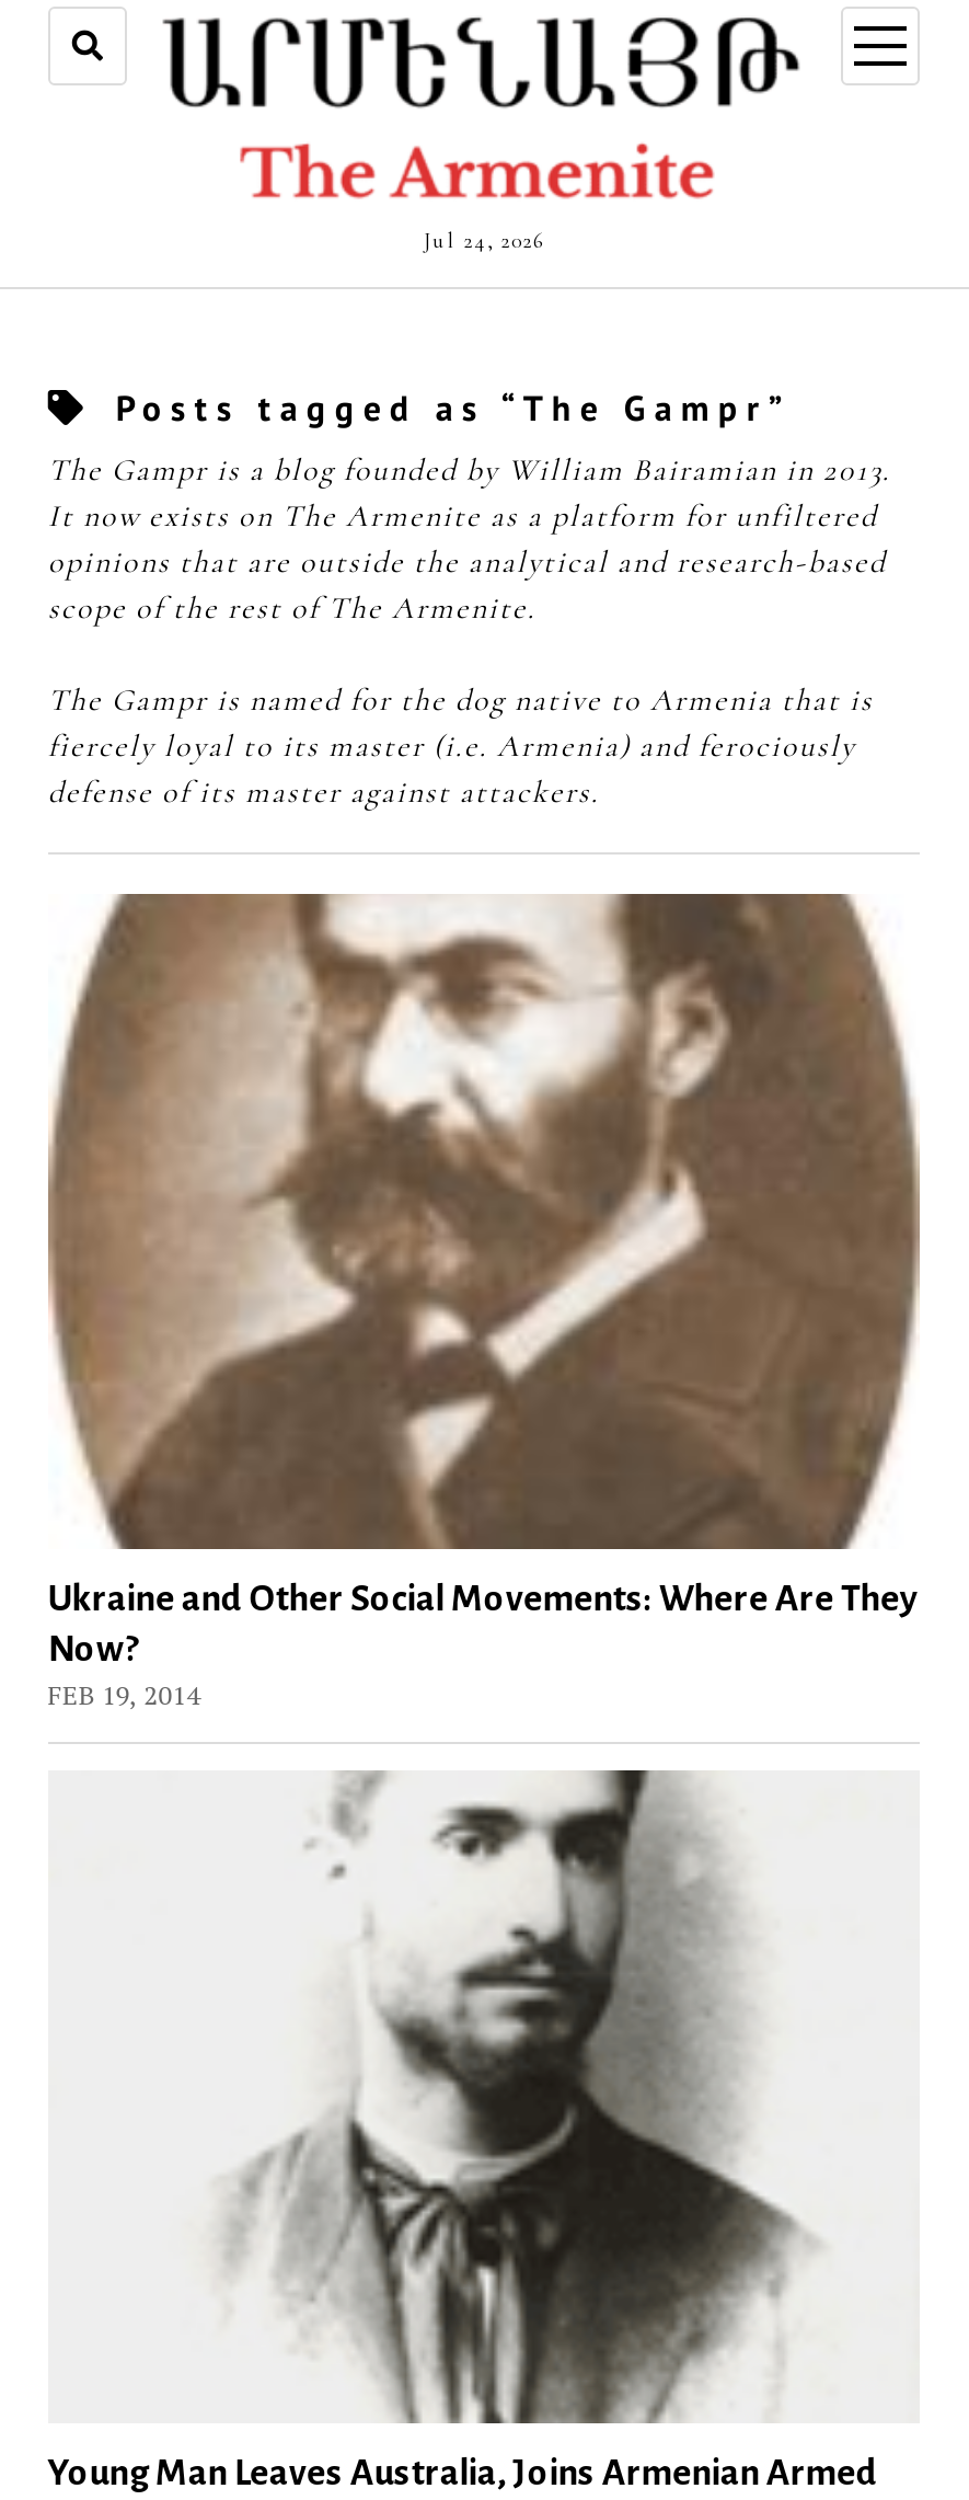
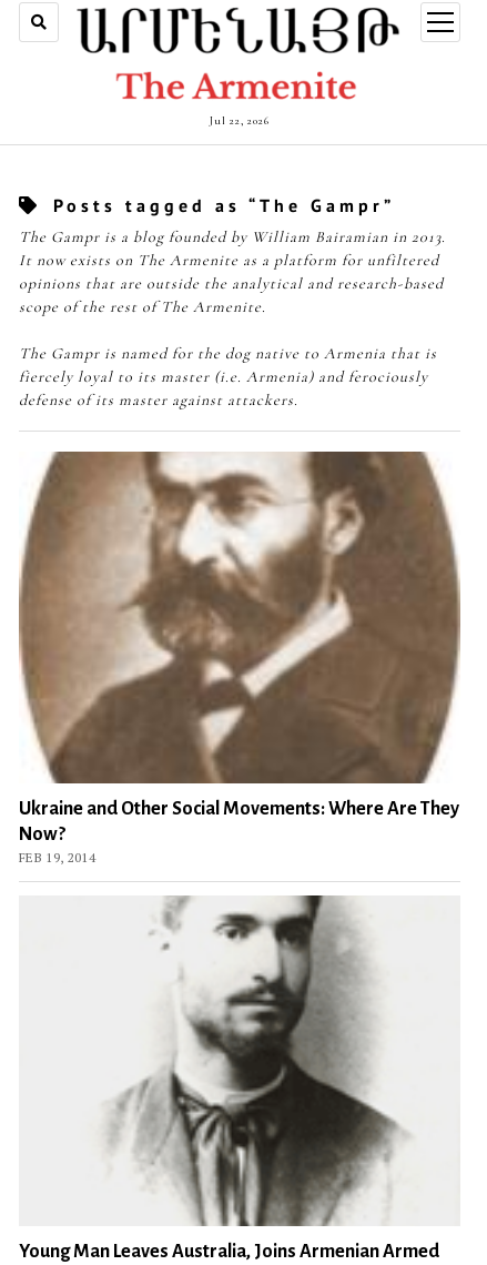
- Jul 24, 2026
+ Jul 22, 2026
